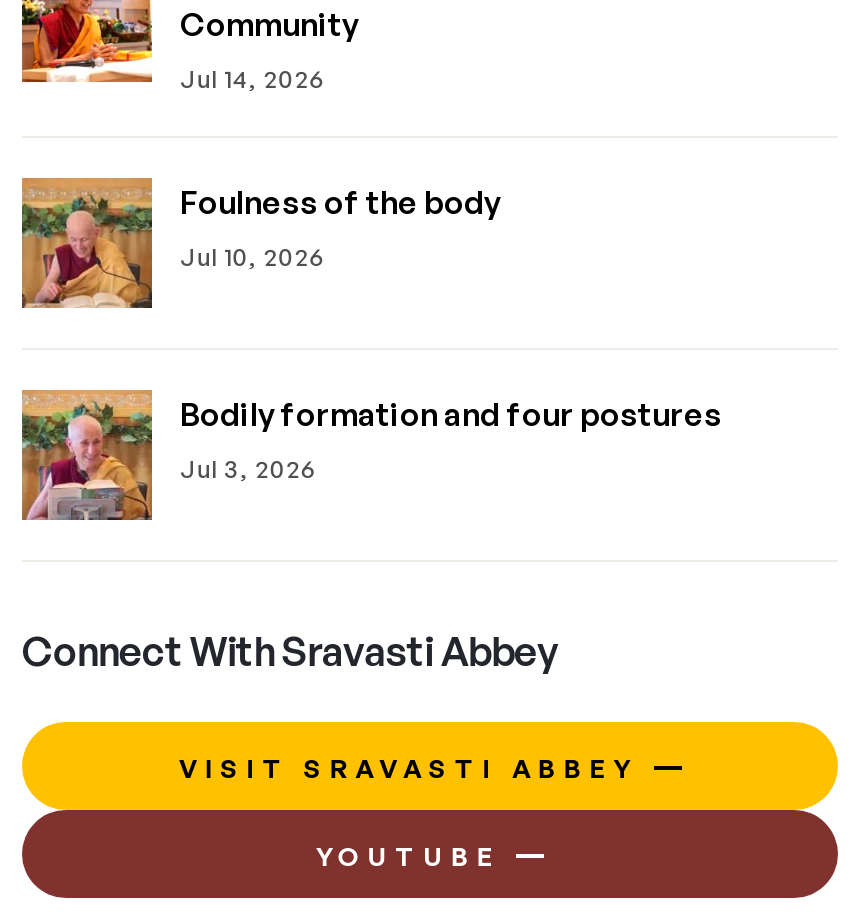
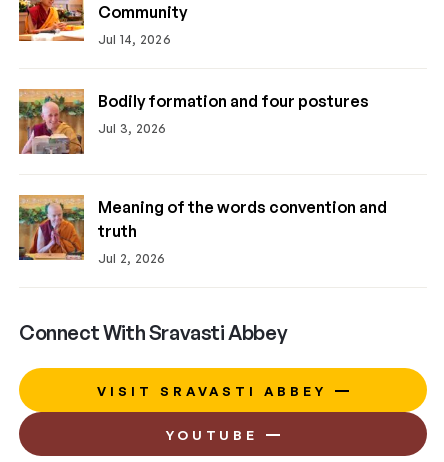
- [image]
- Foulness of the body
- Jul 10, 2026

moved up: [image] | Bodily formation and four postures | Jul 3, 2026

+ [image]
+ Meaning of the words convention and
+ truth
+ Jul 2, 2026
